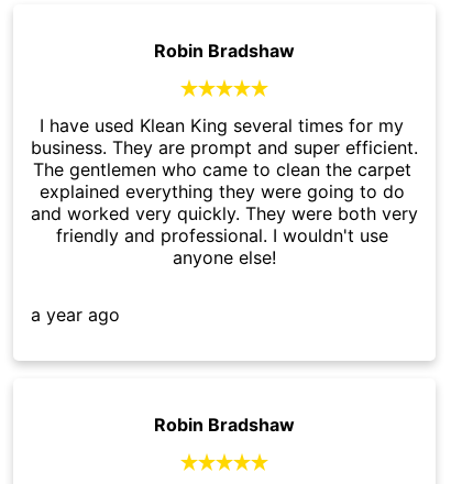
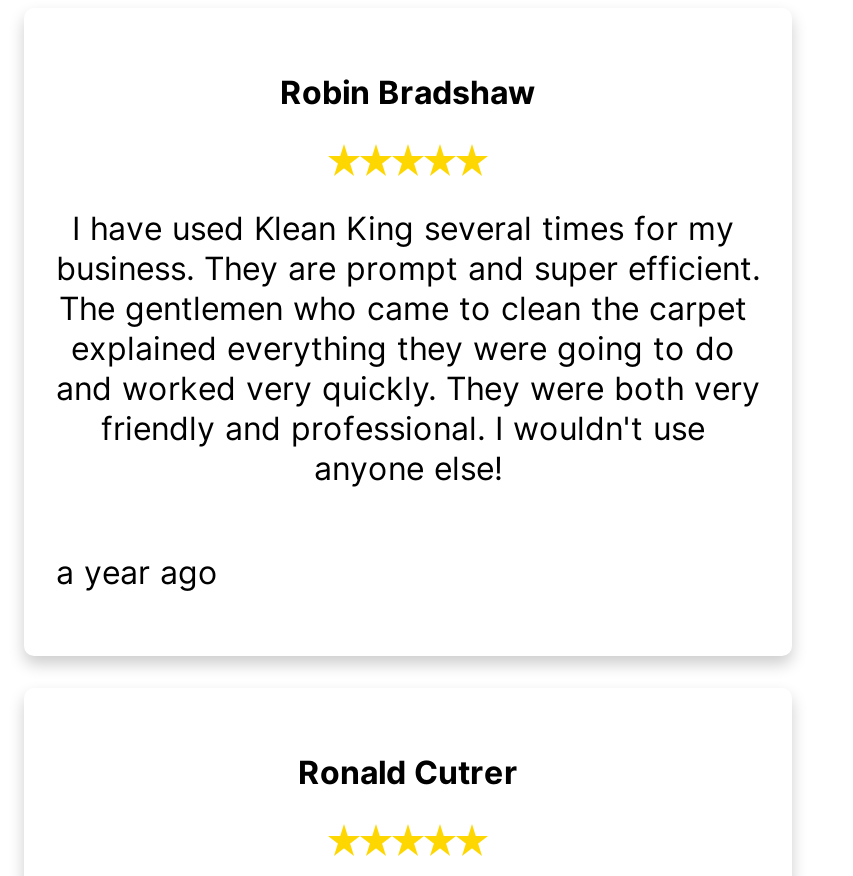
- Robin Bradshaw
+ Ronald Cutrer
